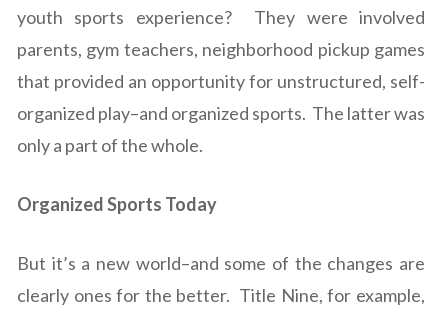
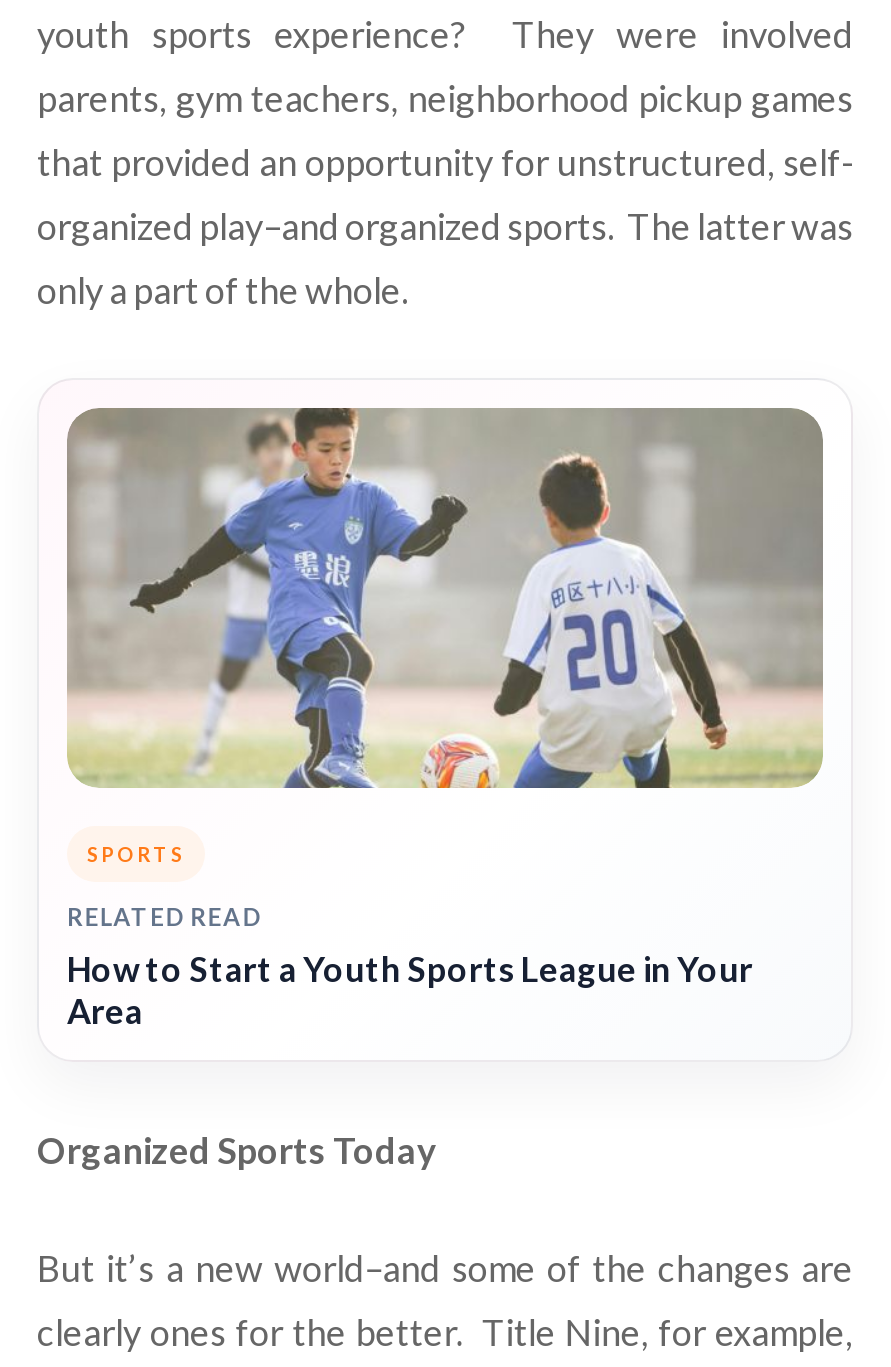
+ [image]
+ SPORTS
+ RELATED READ
+ How to Start a Youth Sports League in Your
+ Area
